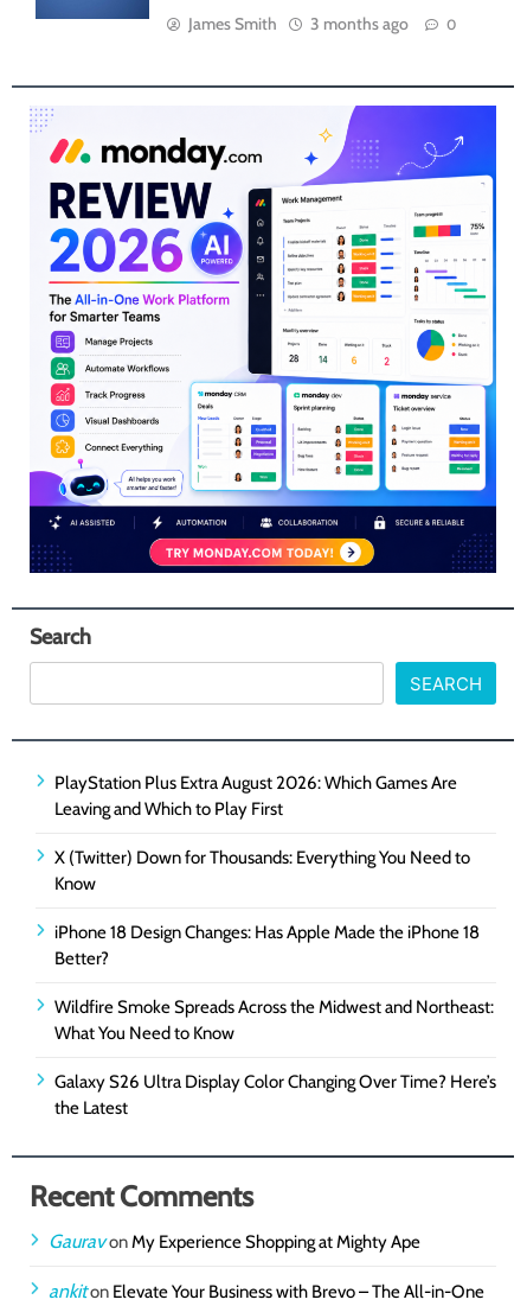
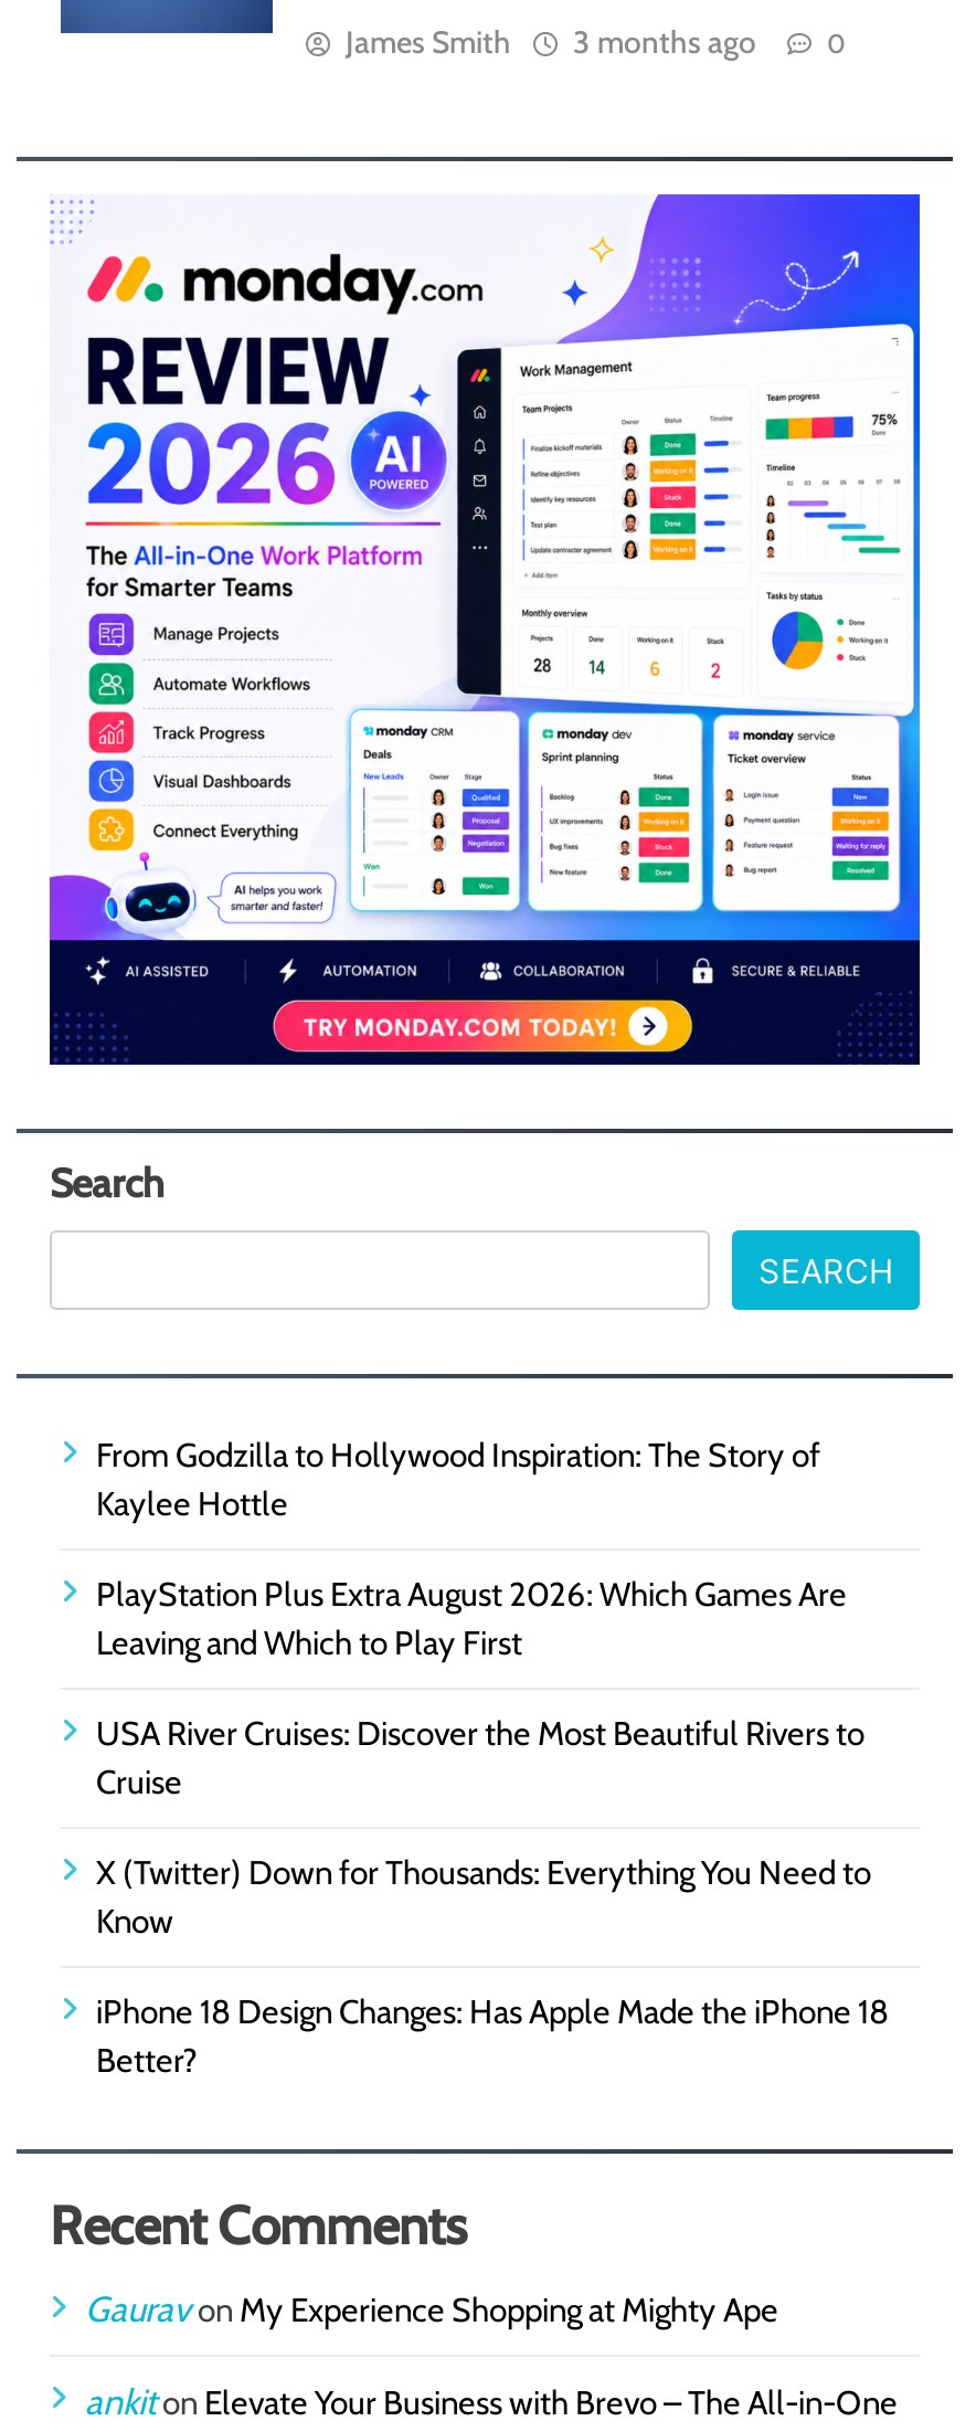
+ From Godzilla to Hollywood Inspiration: The Story of
+ Kaylee Hottle

moved down: PlayStation Plus Extra August 2026: Which Games Are | Leaving and Which to Play First

+ USA River Cruises: Discover the Most Beautiful Rivers to
+ Cruise

moved down: X (Twitter) Down for Thousands: Everything You Need to | Know | iPhone 18 Design Changes: Has Apple Made the iPhone 18 | Better?

- Wildfire Smoke Spreads Across the Midwest and Northeast:
- What You Need to Know
- Galaxy S26 Ultra Display Color Changing Over Time? Here’s
- the Latest
